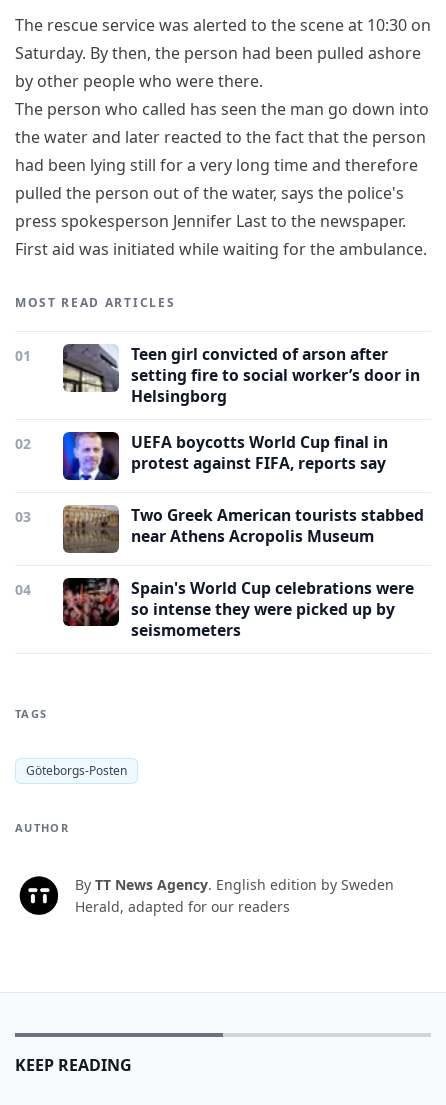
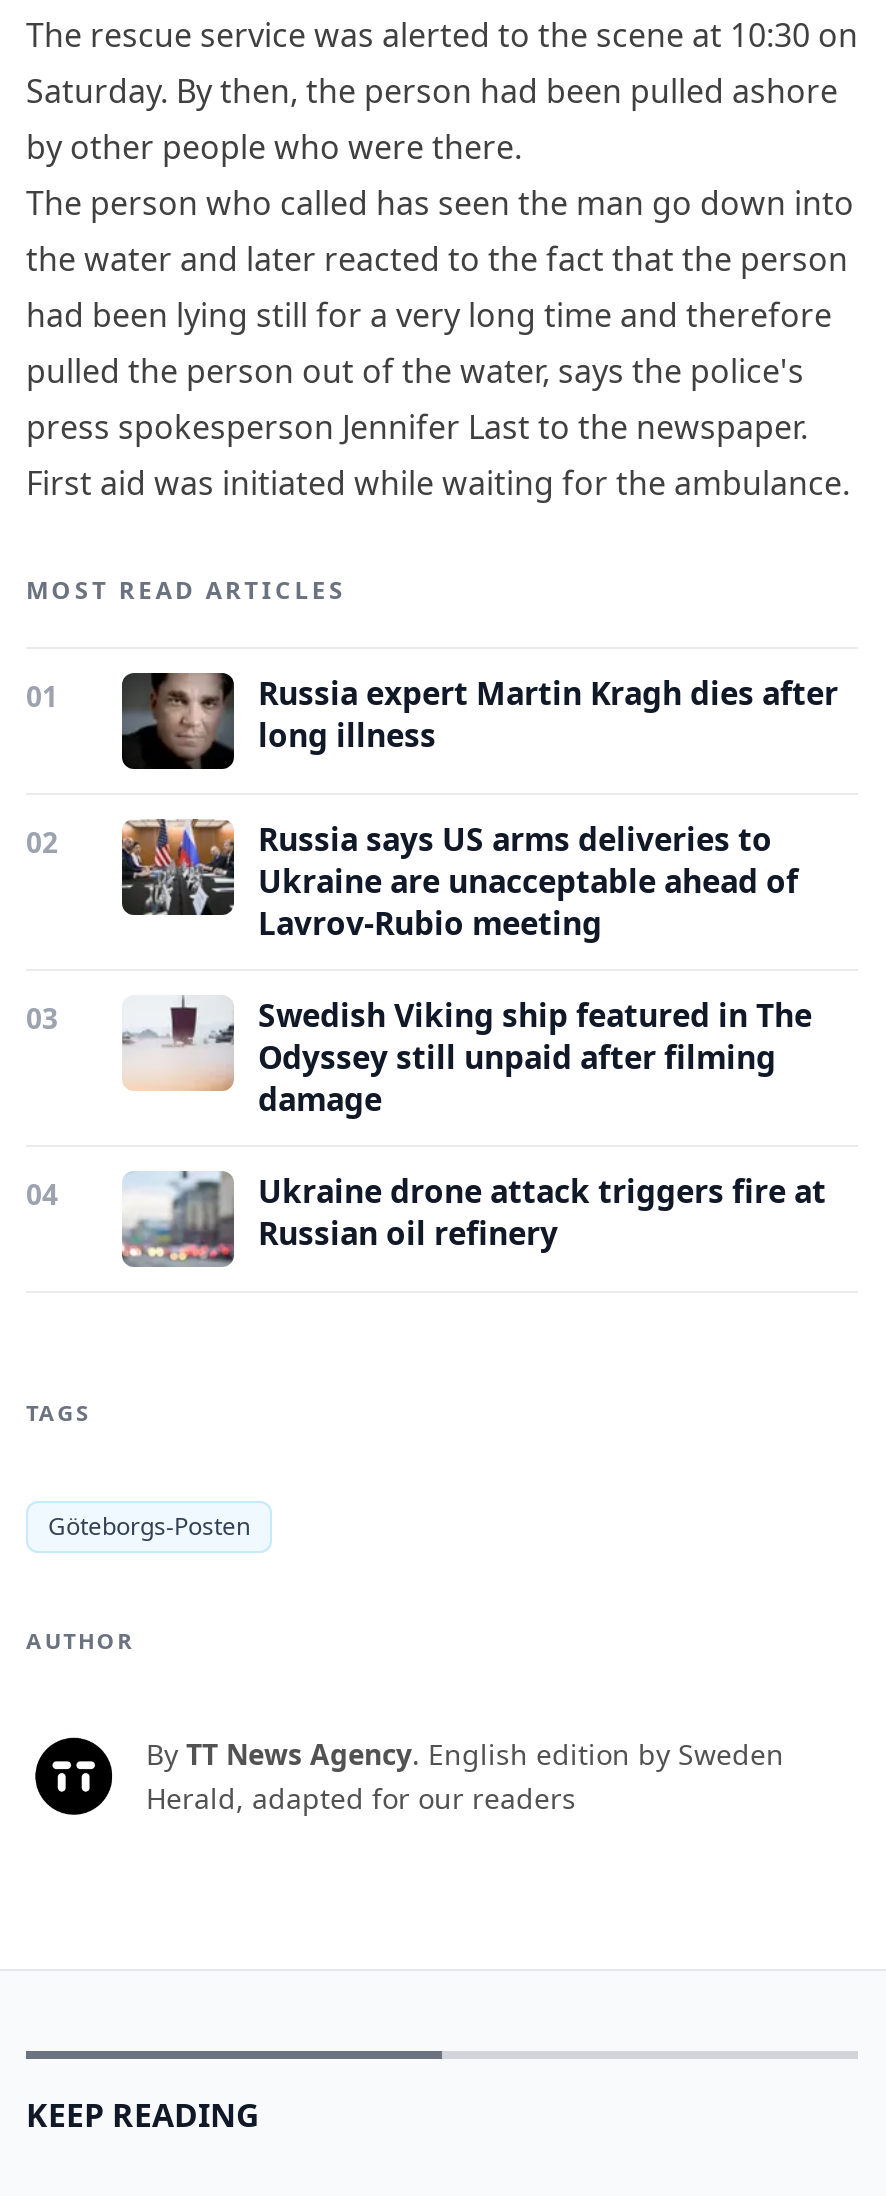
- [image]
- Teen girl convicted of arson after
- setting fire to social worker’s door in
- Helsingborg
+ [image]
+ Russia expert Martin Kragh dies after
+ long illness

- [image]
- UEFA boycotts World Cup final in
- protest against FIFA, reports say
+ [image]
+ Russia says US arms deliveries to
+ Ukraine are unacceptable ahead of
+ Lavrov-Rubio meeting

- [image]
- Two Greek American tourists stabbed
- near Athens Acropolis Museum
+ [image]
+ Swedish Viking ship featured in The
+ Odyssey still unpaid after filming
+ damage

- [image]
- Spain's World Cup celebrations were
- so intense they were picked up by
- seismometers
+ [image]
+ Ukraine drone attack triggers fire at
+ Russian oil refinery
